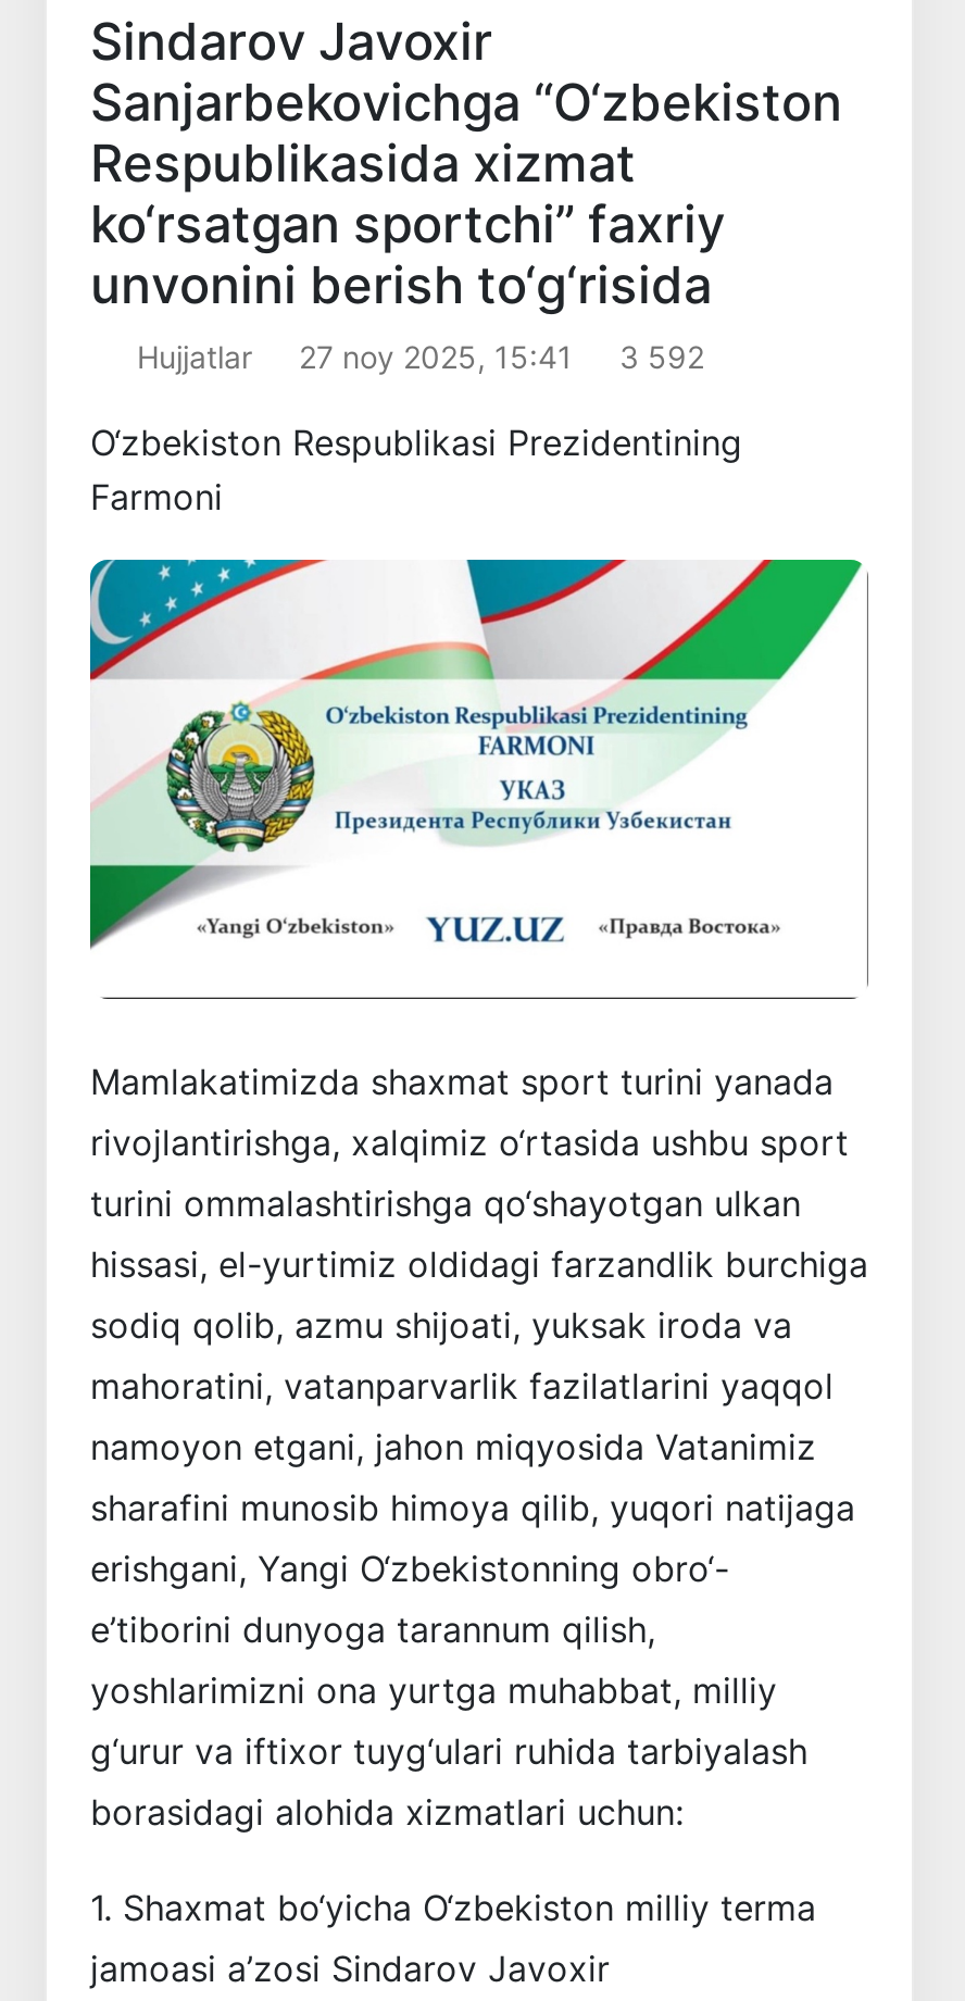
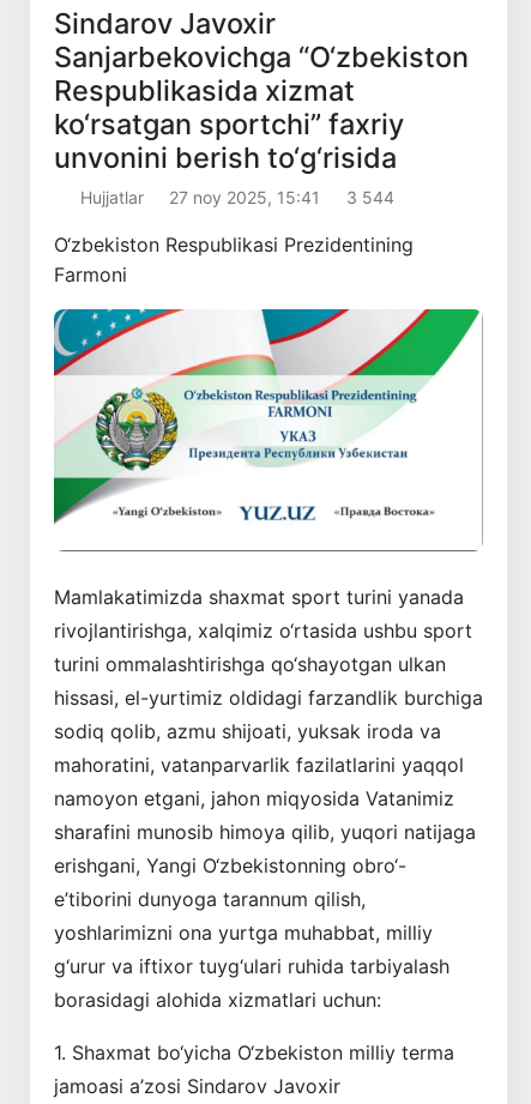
- Hujjatlar 27 noy 2025, 15:41 3 592
+ Hujjatlar 27 noy 2025, 15:41 3 544
